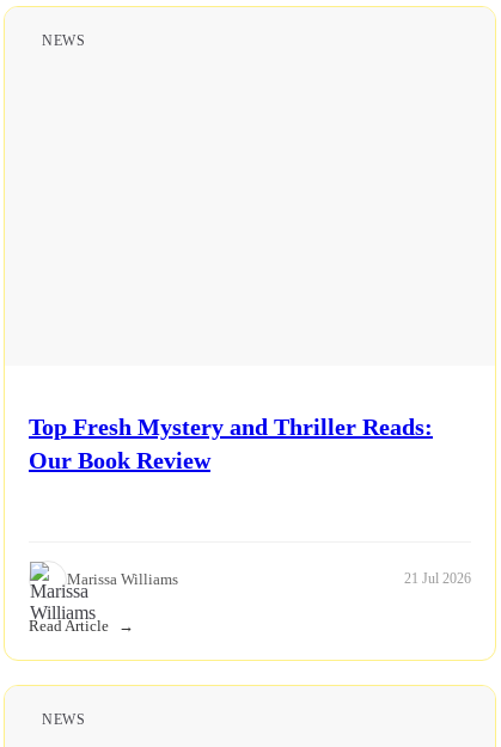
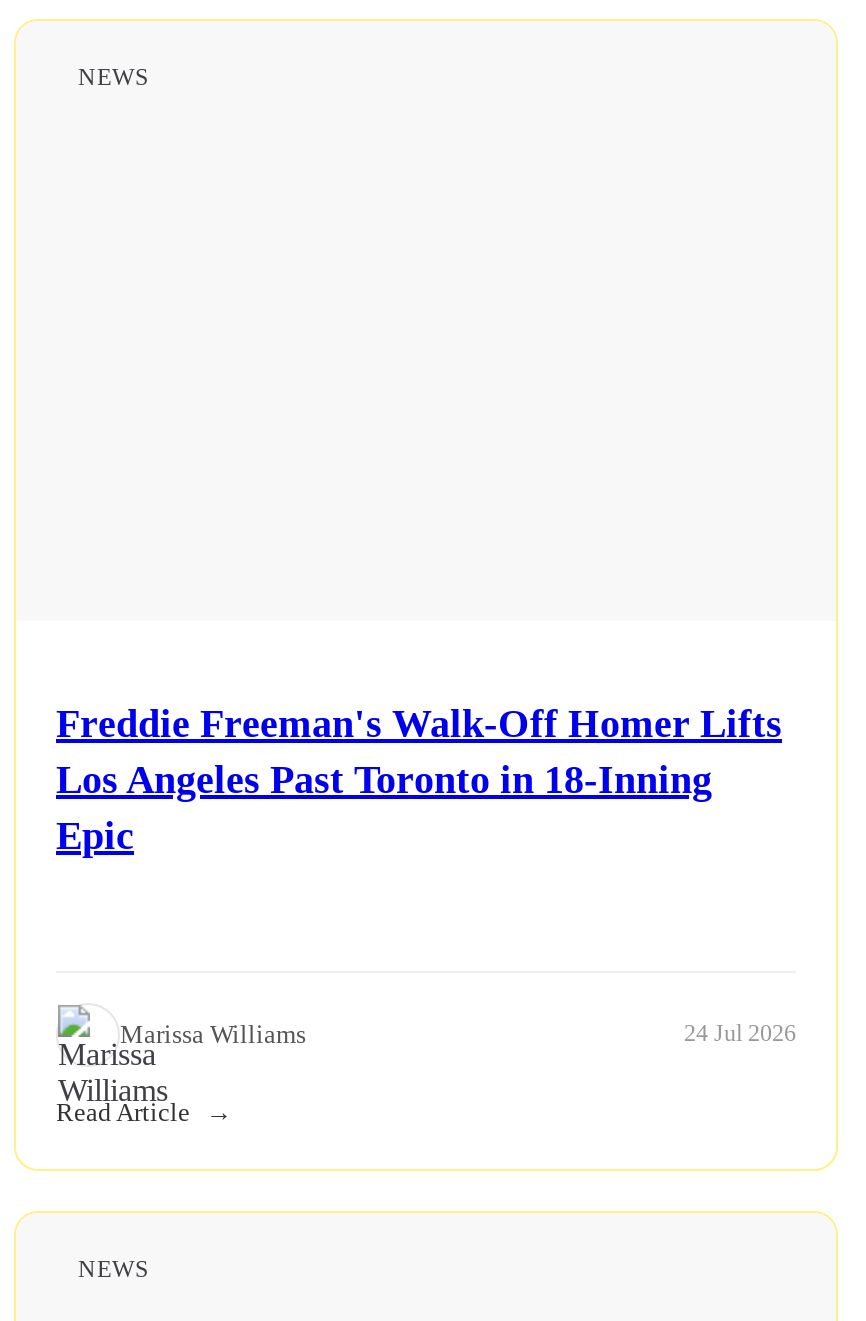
- Top Fresh Mystery and Thriller Reads:
- Our Book Review
+ Freddie Freeman's Walk-Off Homer Lifts
+ Los Angeles Past Toronto in 18-Inning
+ Epic

- 21 Jul 2026
+ 24 Jul 2026
